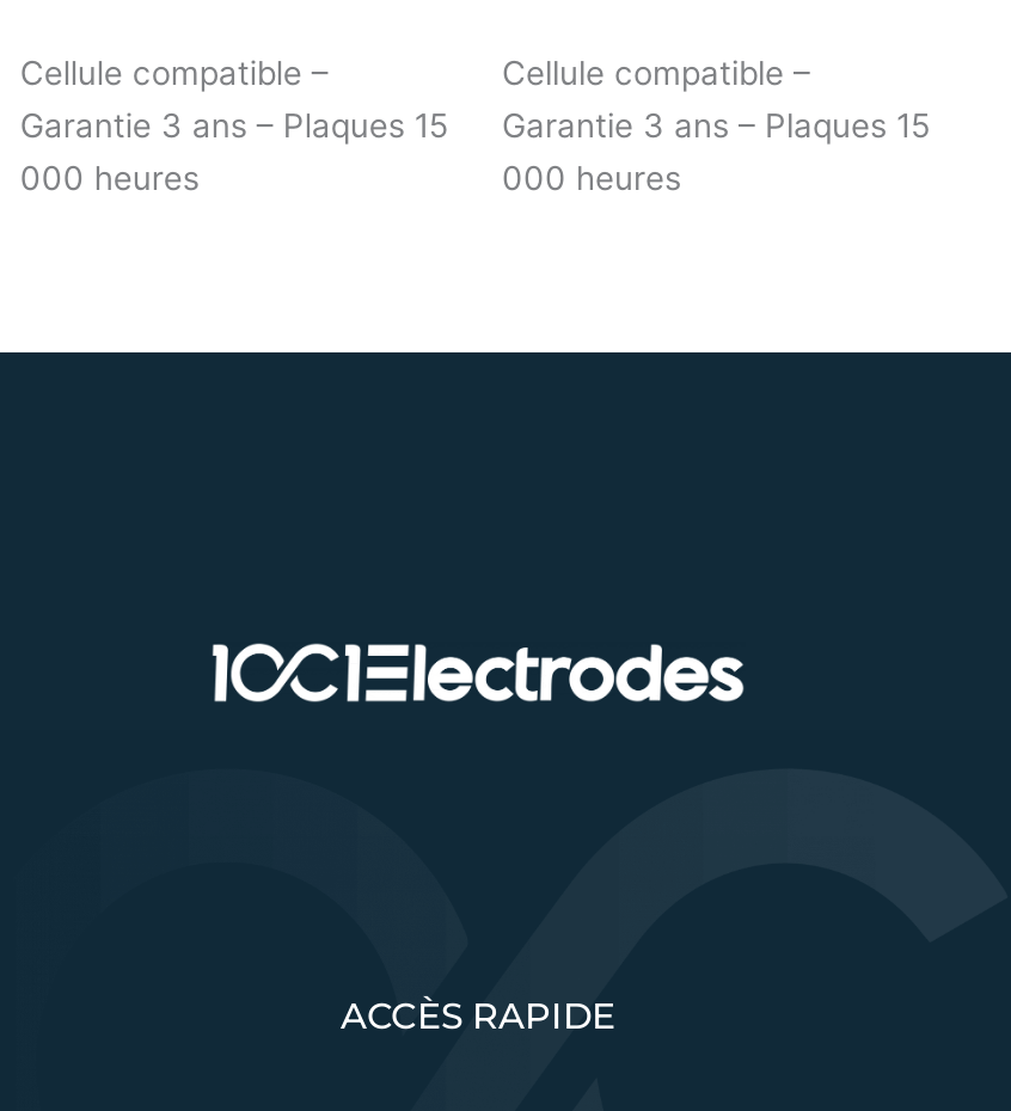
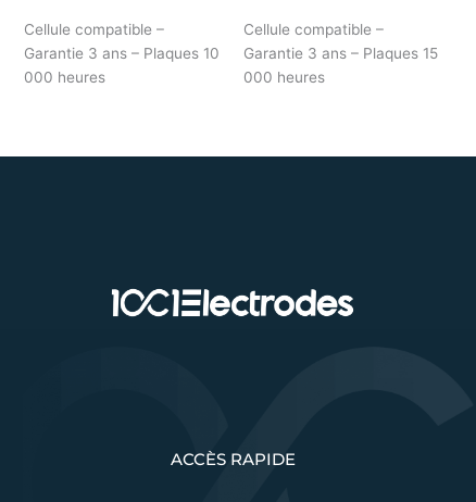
- Garantie 3 ans – Plaques 15
+ Garantie 3 ans – Plaques 10
